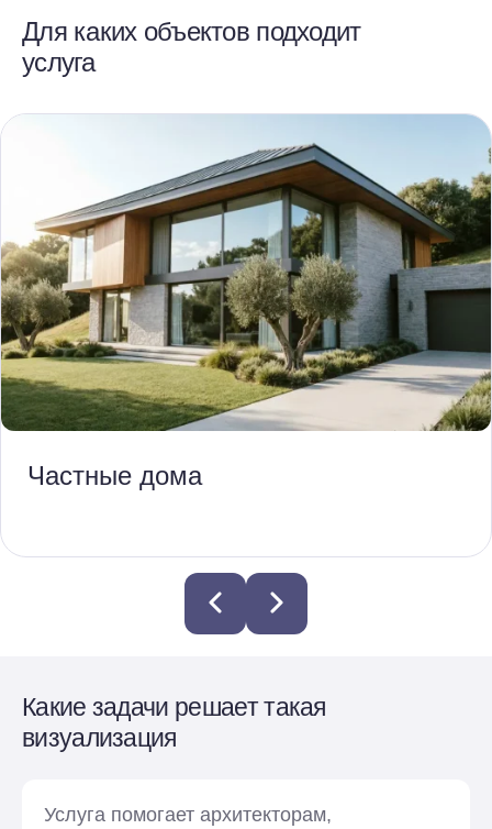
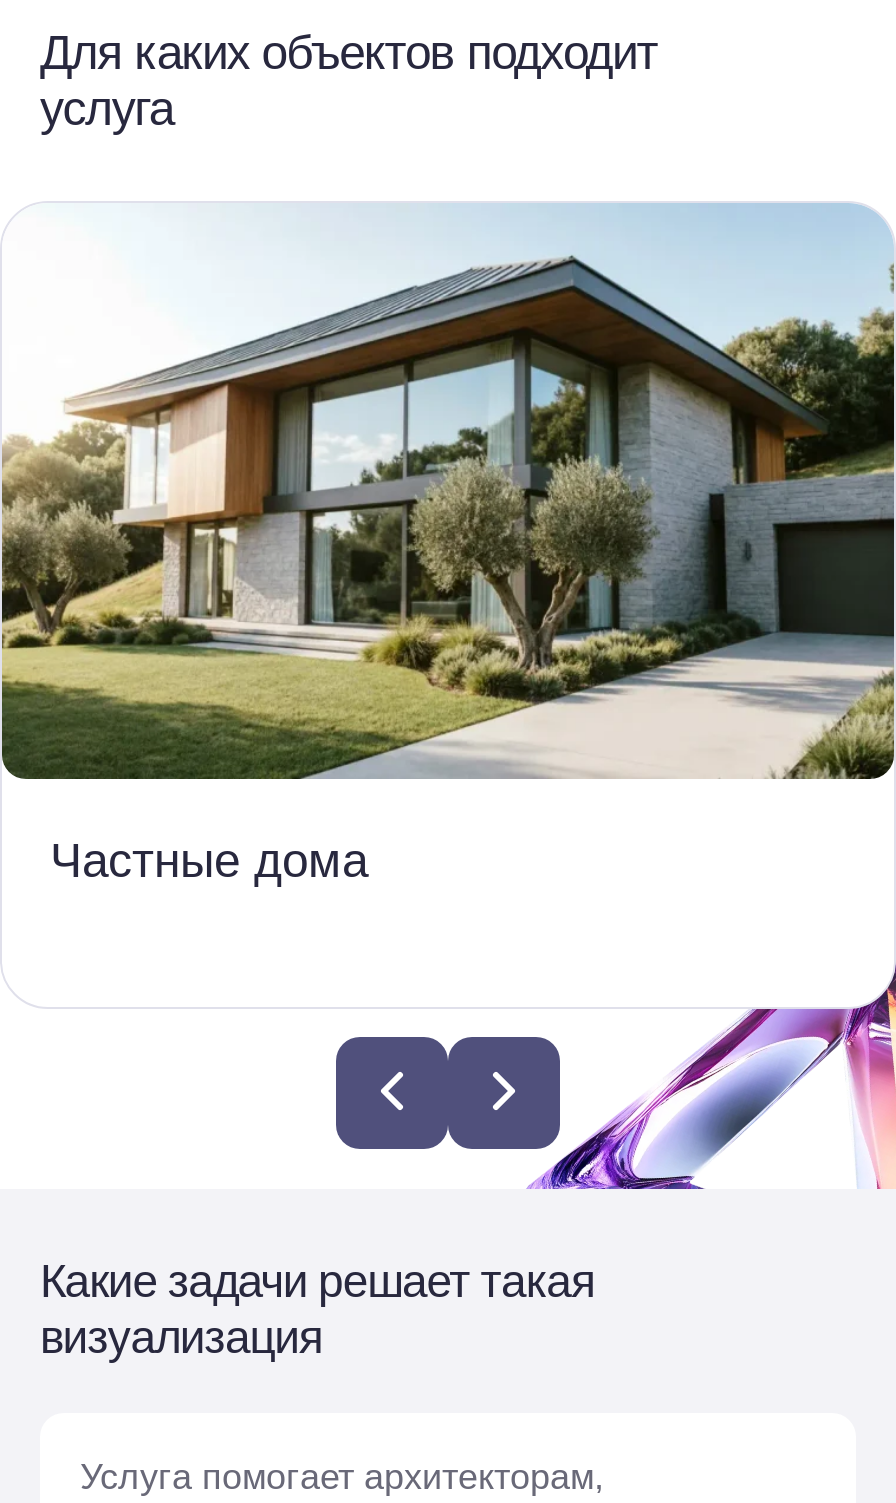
+ [image]
